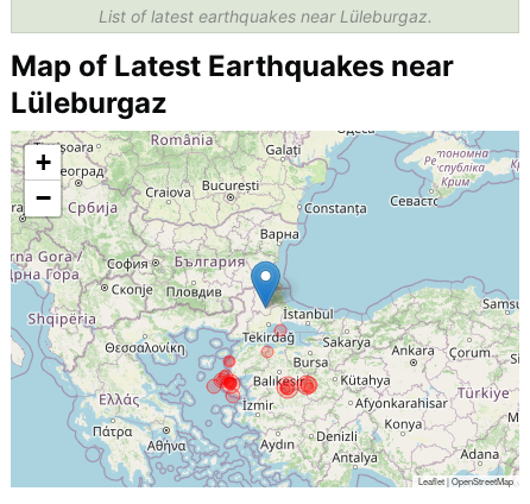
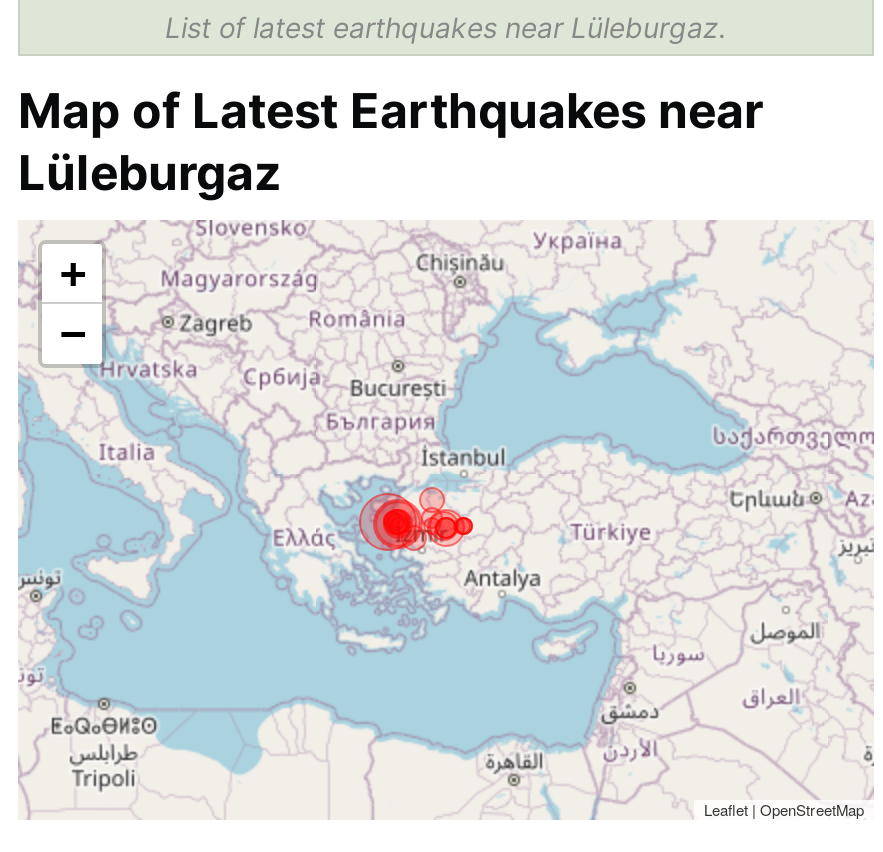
- [image]
+ [image]
